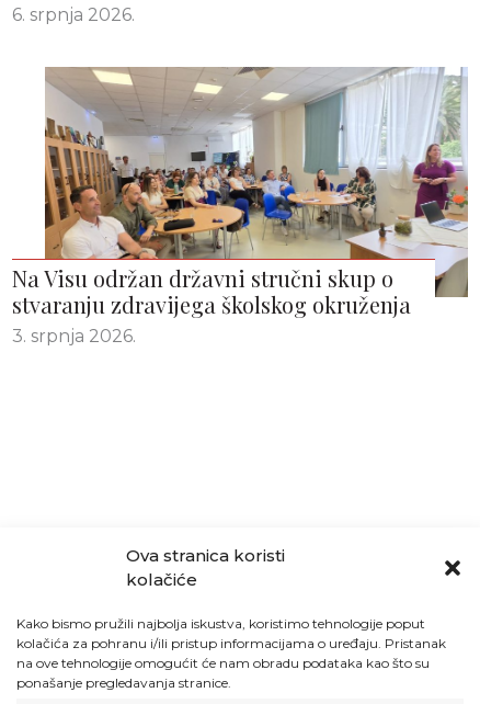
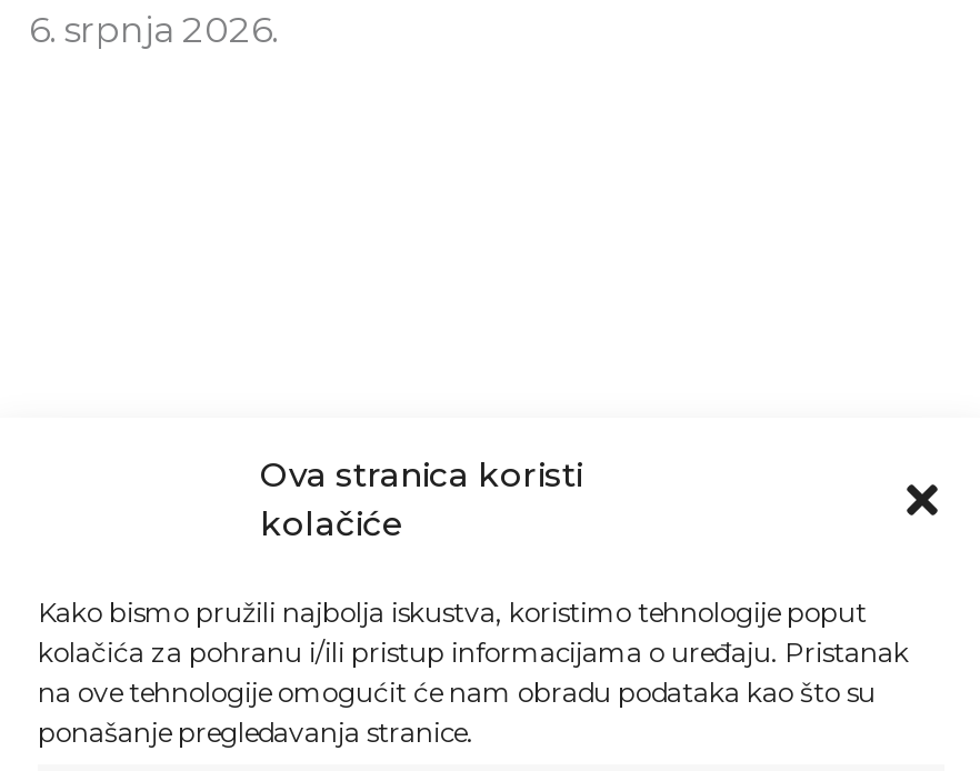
- [image]
- Na Visu održan državni stručni skup o
- stvaranju zdravijega školskog okruženja
- 3. srpnja 2026.
